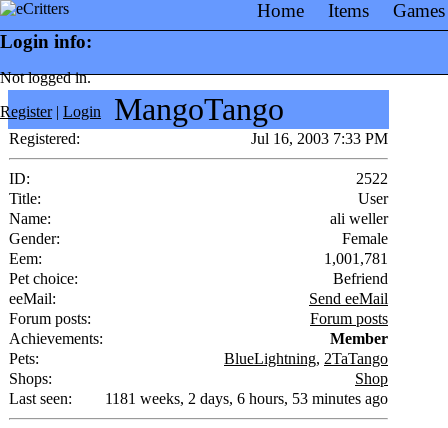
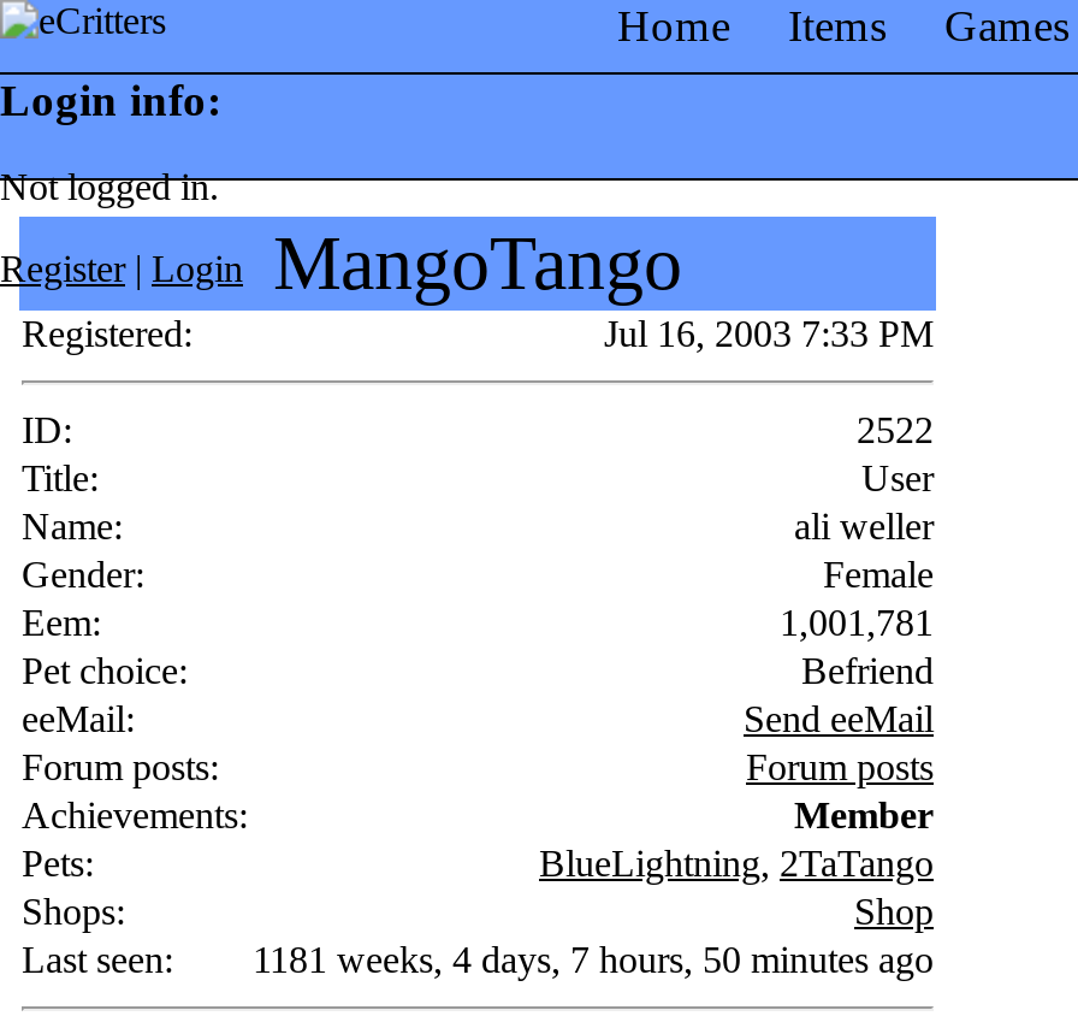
- 1181 weeks, 2 days, 6 hours, 53 minutes ago
+ 1181 weeks, 4 days, 7 hours, 50 minutes ago
